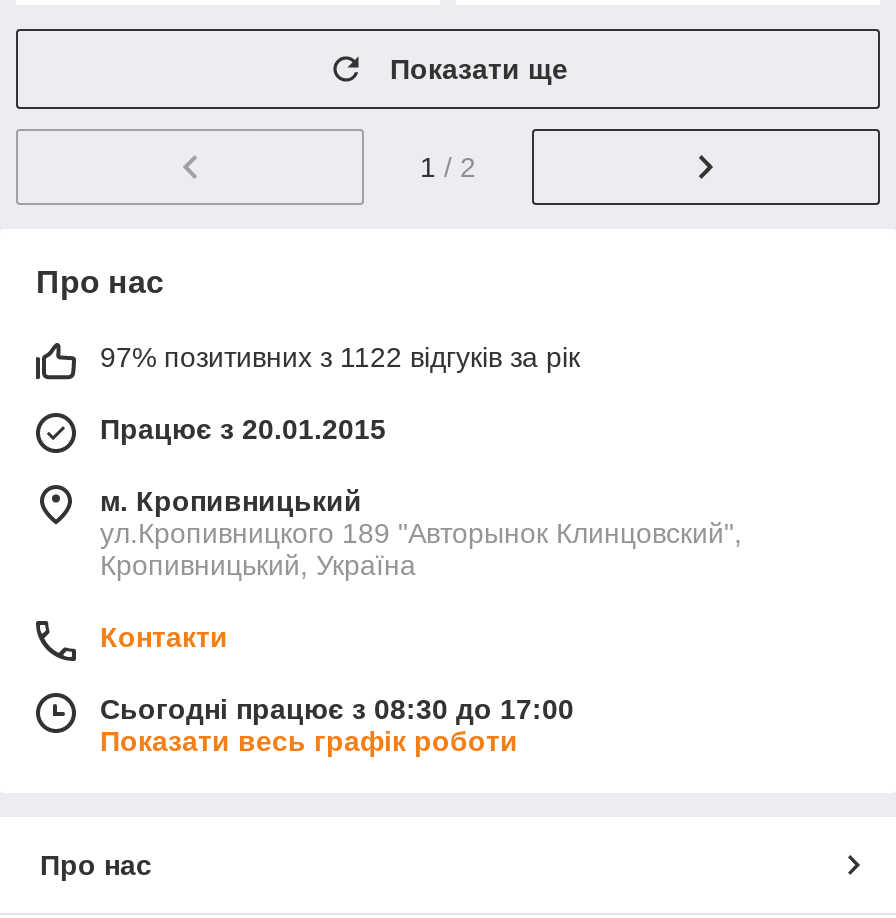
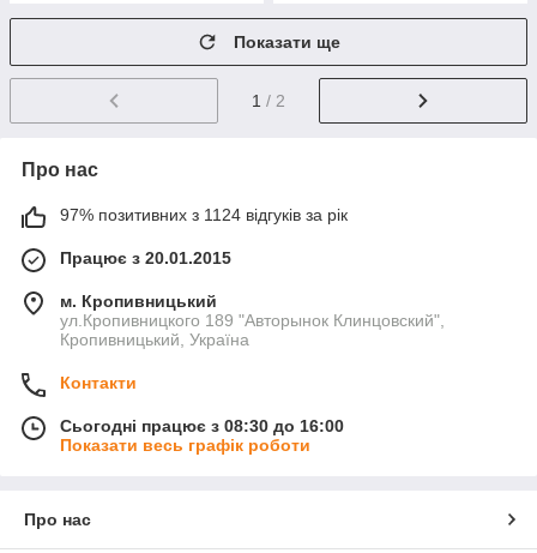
- 97% позитивних з 1122 відгуків за рік
+ 97% позитивних з 1124 відгуків за рік

- Сьогодні працює з 08:30 до 17:00
+ Сьогодні працює з 08:30 до 16:00
